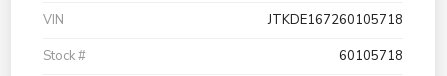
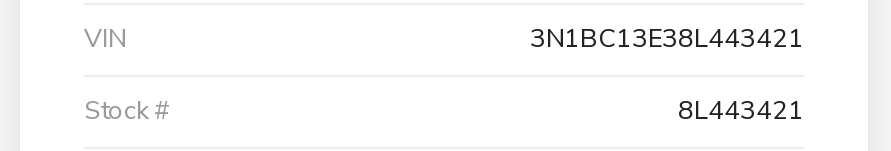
- JTKDE167260105718
+ 3N1BC13E38L443421

- 60105718
+ 8L443421
